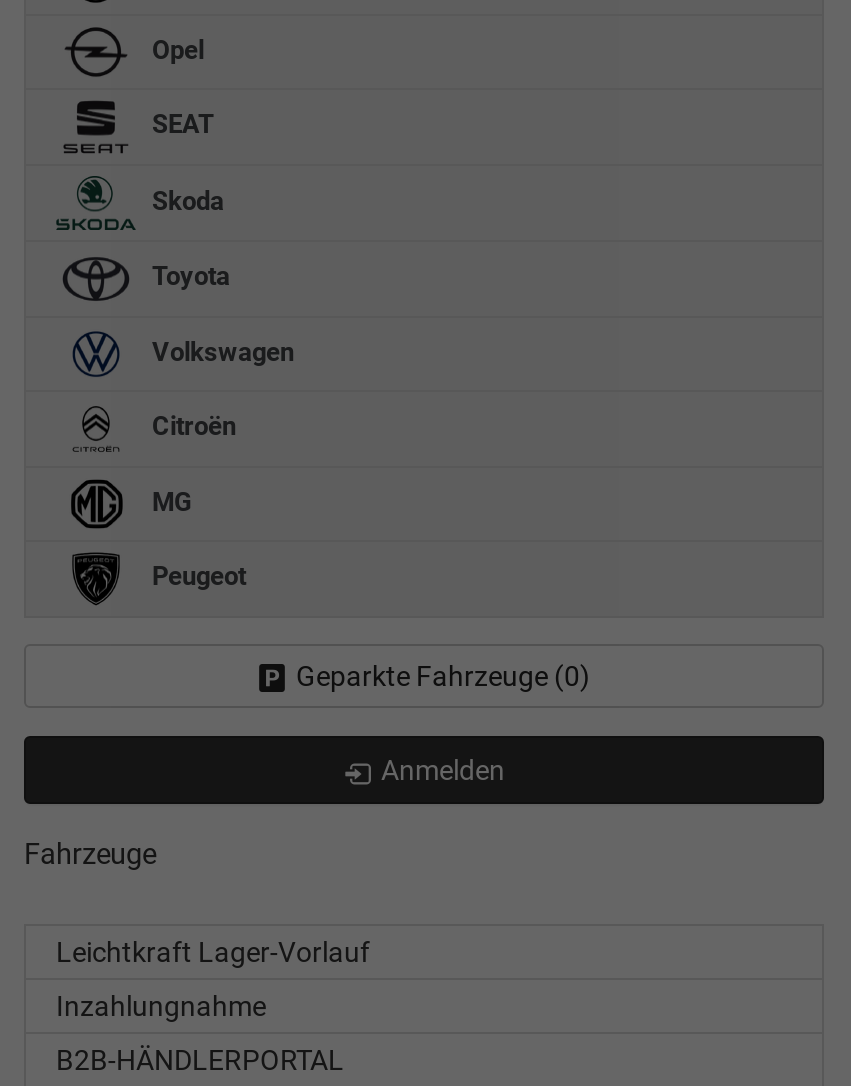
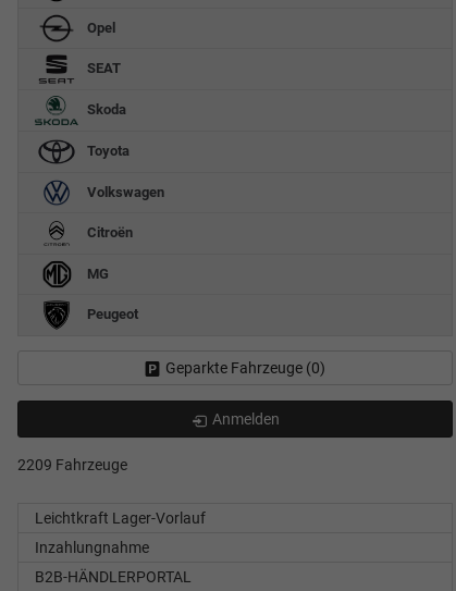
- Fahrzeuge
+ 2209 Fahrzeuge
